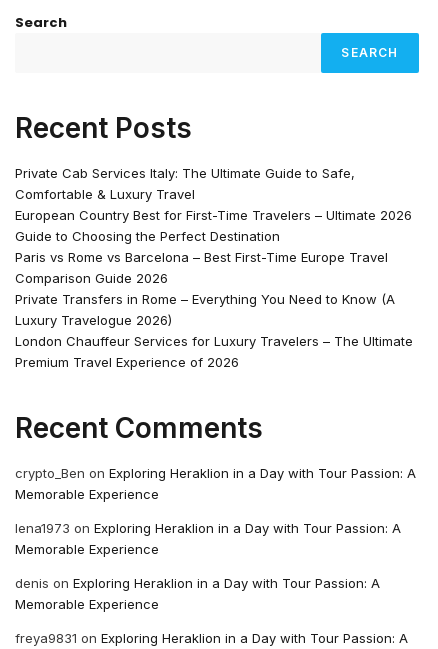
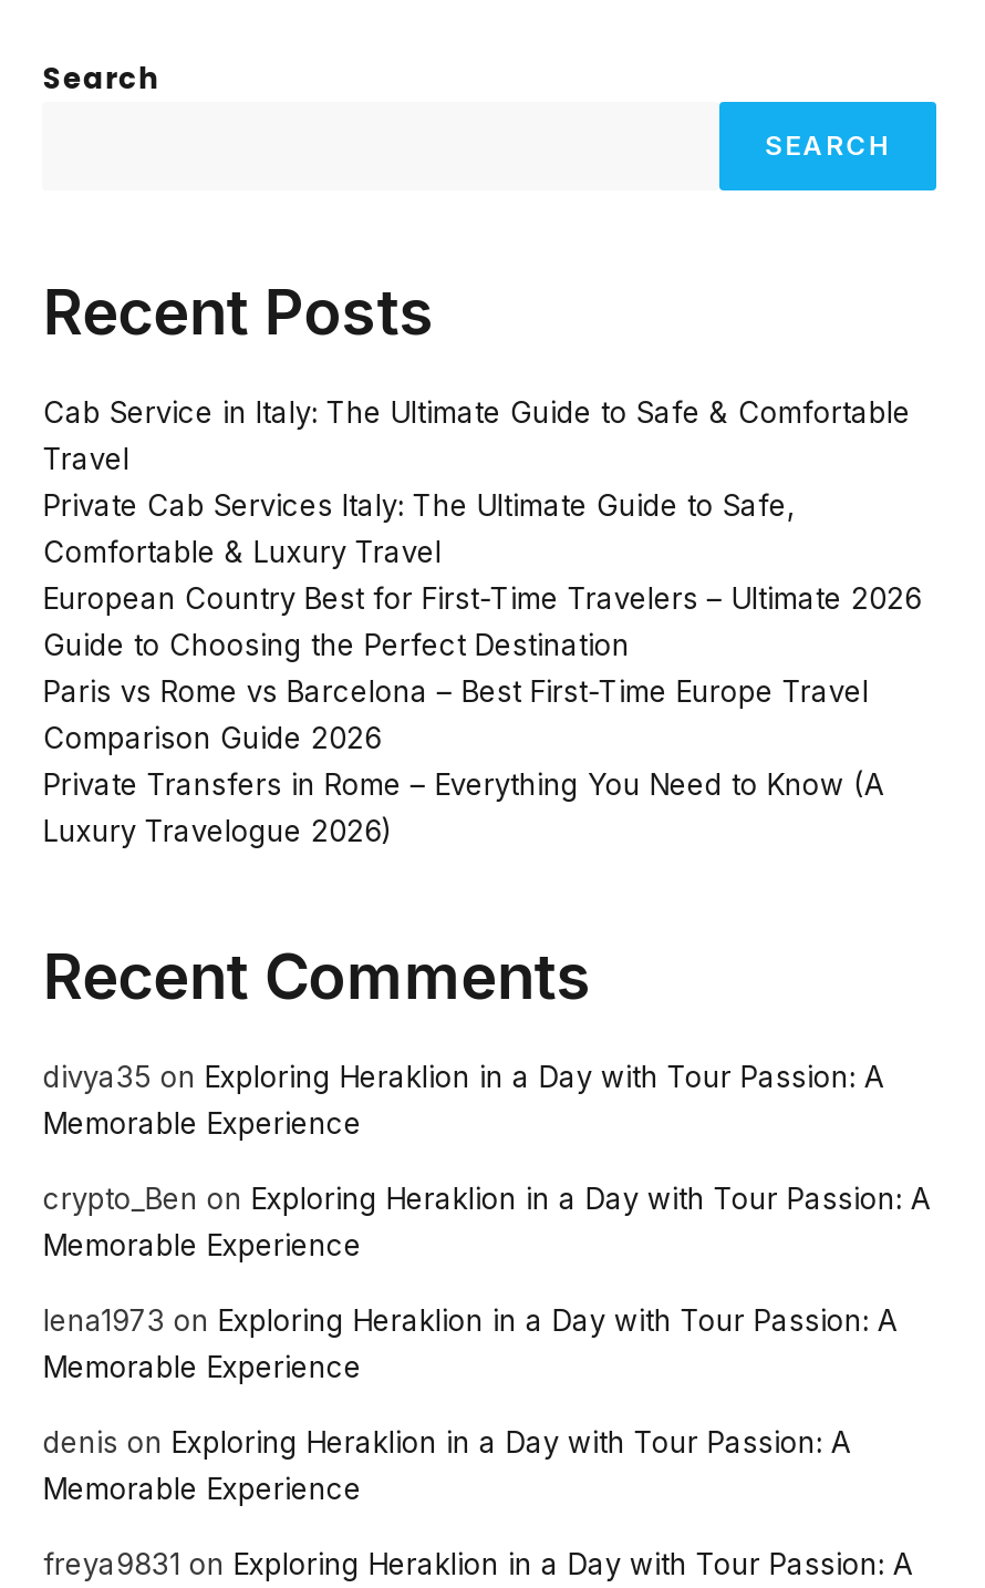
+ Cab Service in Italy: The Ultimate Guide to Safe & Comfortable
+ Travel

- London Chauffeur Services for Luxury Travelers – The Ultimate
- Premium Travel Experience of 2026

+ divya35 on Exploring Heraklion in a Day with Tour Passion: A
+ Memorable Experience
